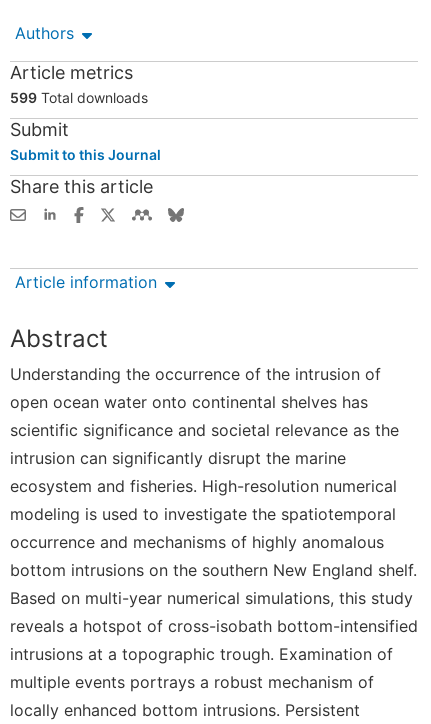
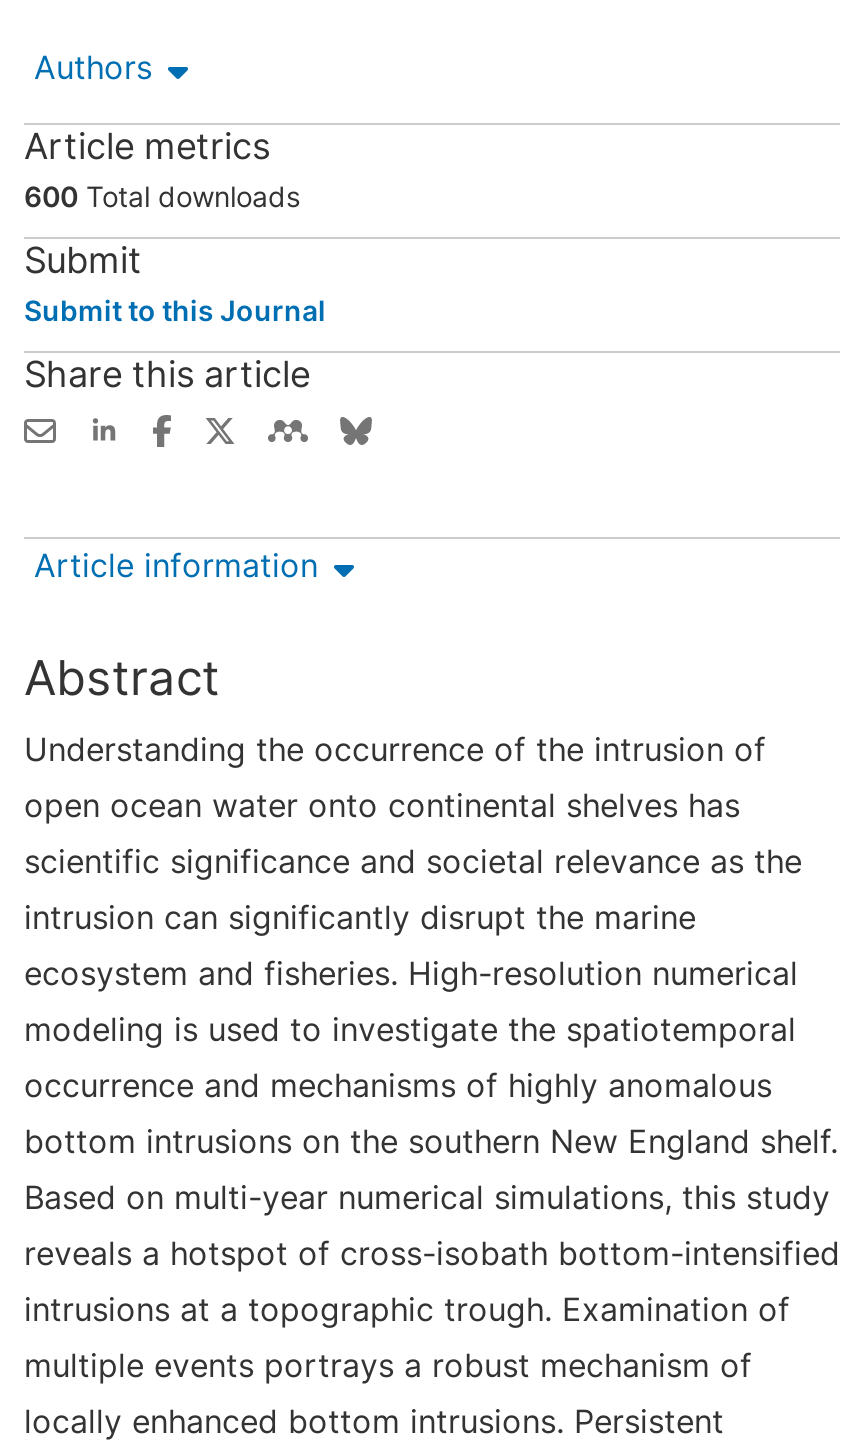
- 599 Total downloads
+ 600 Total downloads
